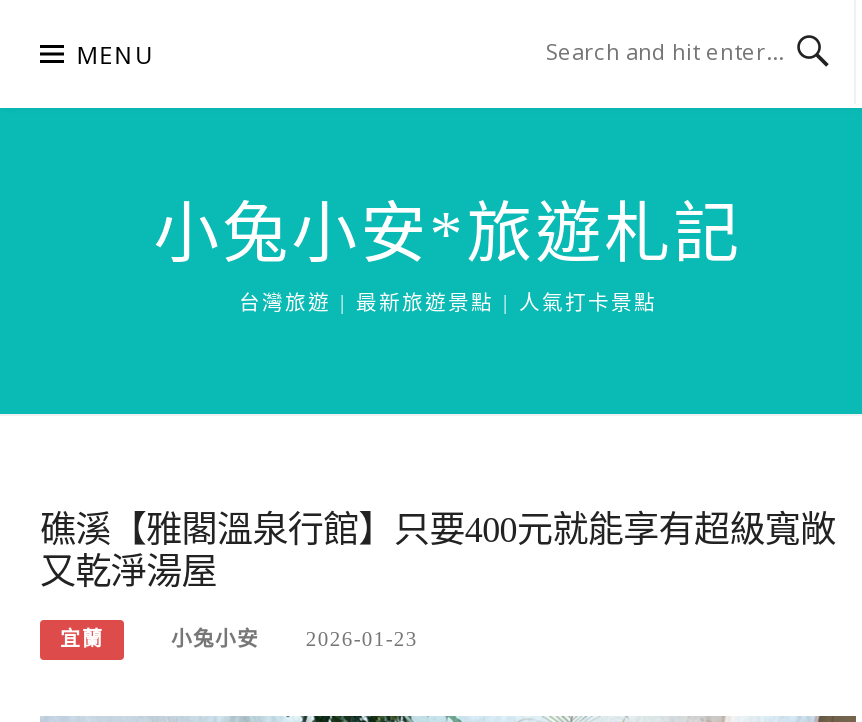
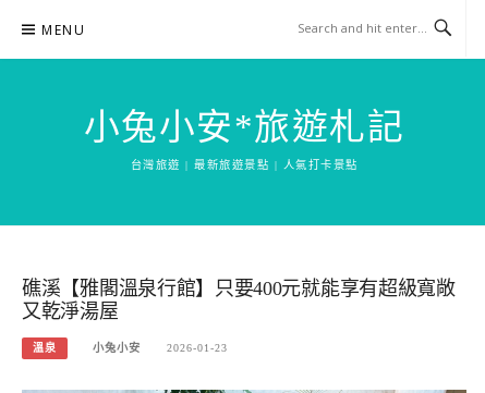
- 宜蘭
+ 溫泉
